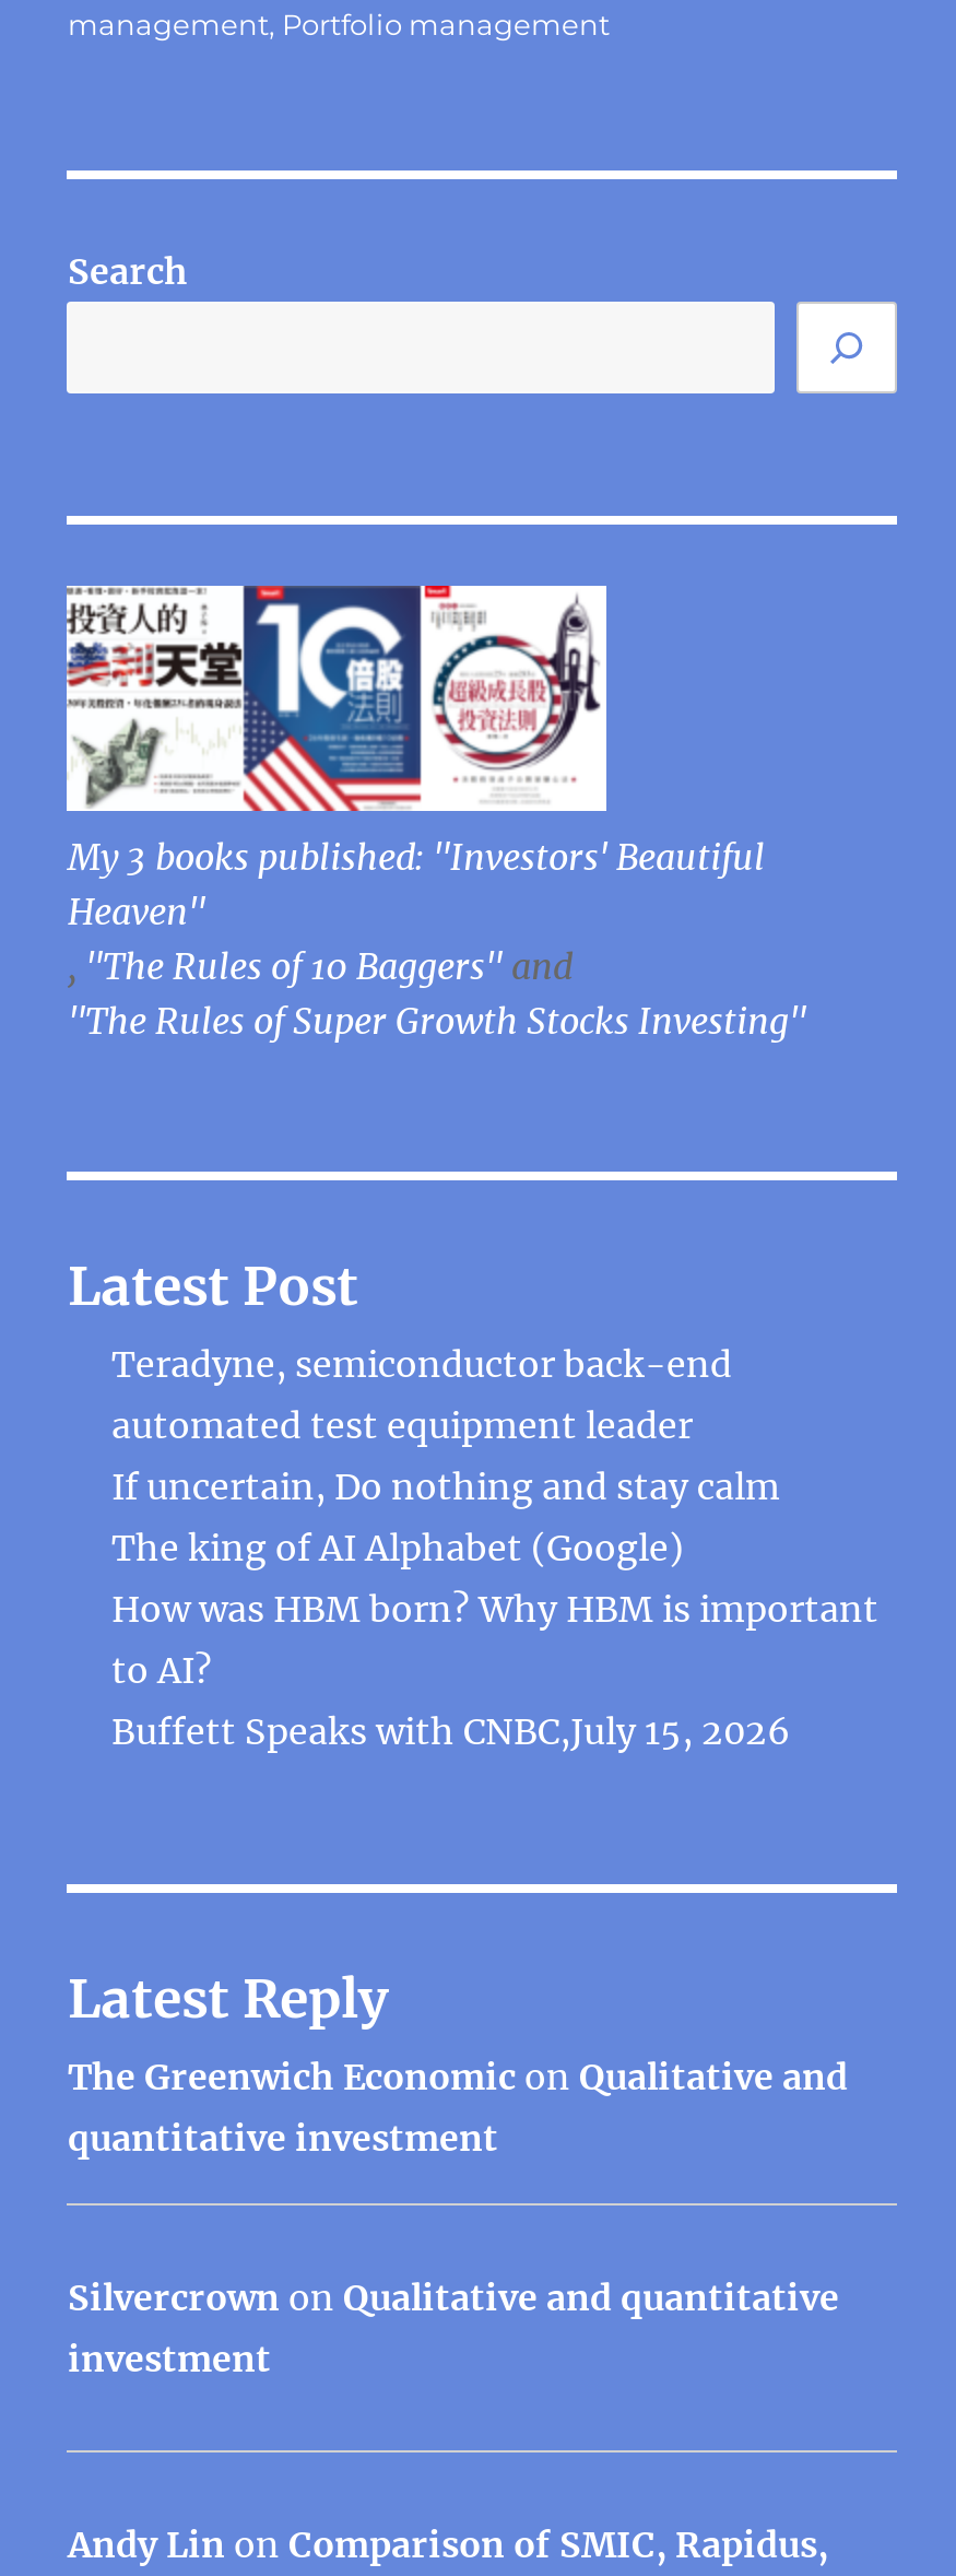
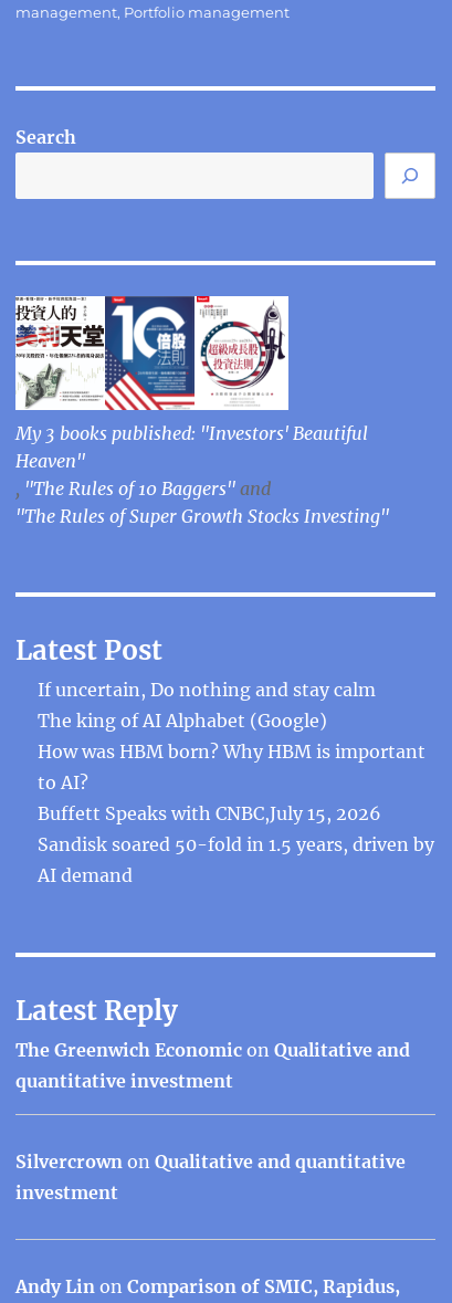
- Teradyne, semiconductor back-end
- automated test equipment leader

moved up: If uncertain, Do nothing and stay calm | The king of AI Alphabet (Google) | How was HBM born? Why HBM is important | to AI? | Buffett Speaks with CNBC,July 15, 2026

+ Sandisk soared 50-fold in 1.5 years, driven by
+ AI demand
